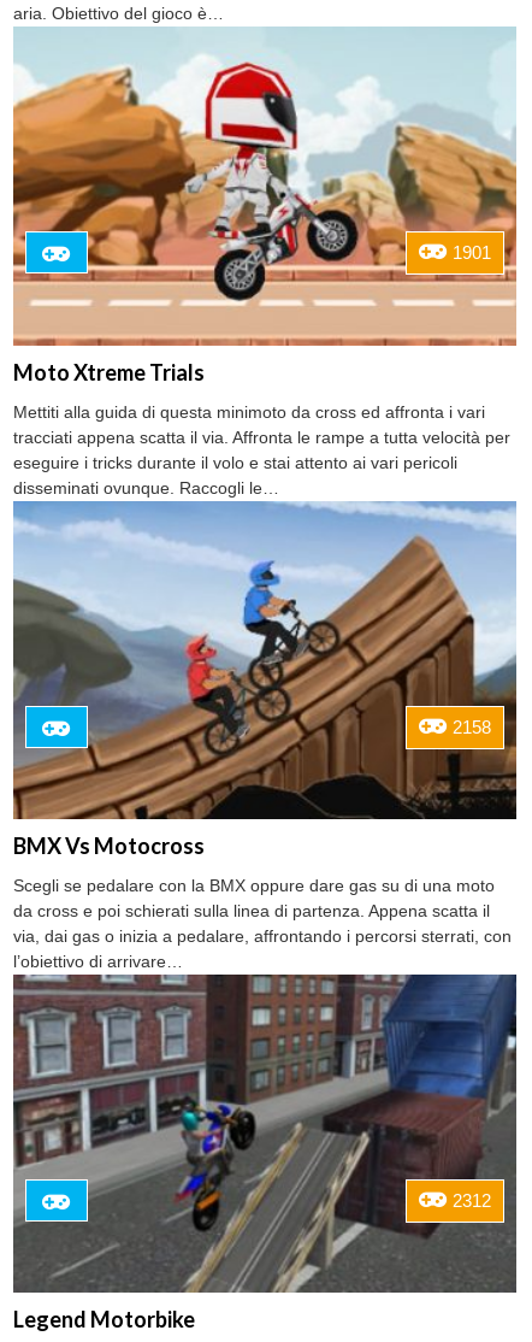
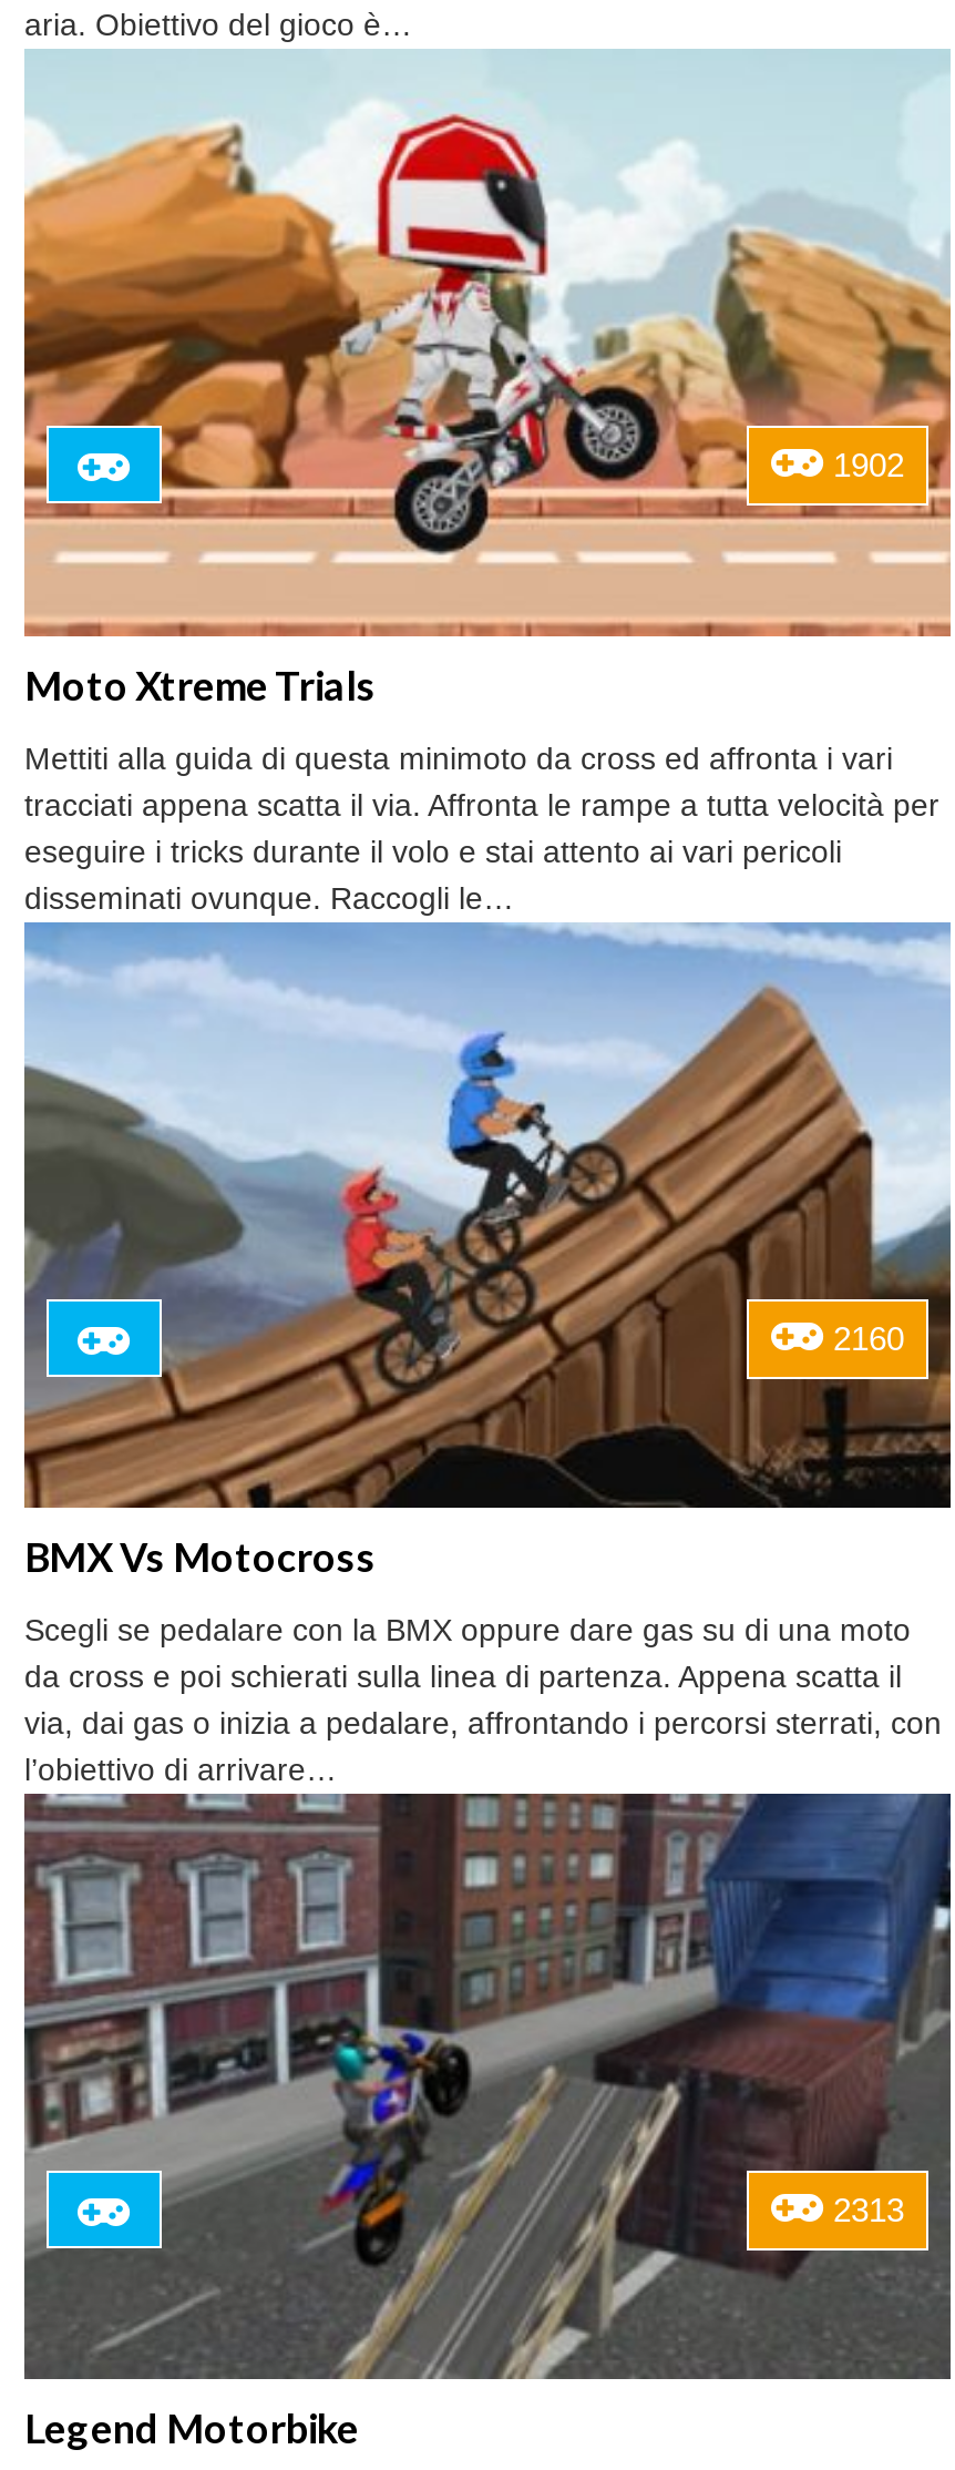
- 1901
+ 1902

- 2158
+ 2160

- 2312
+ 2313
